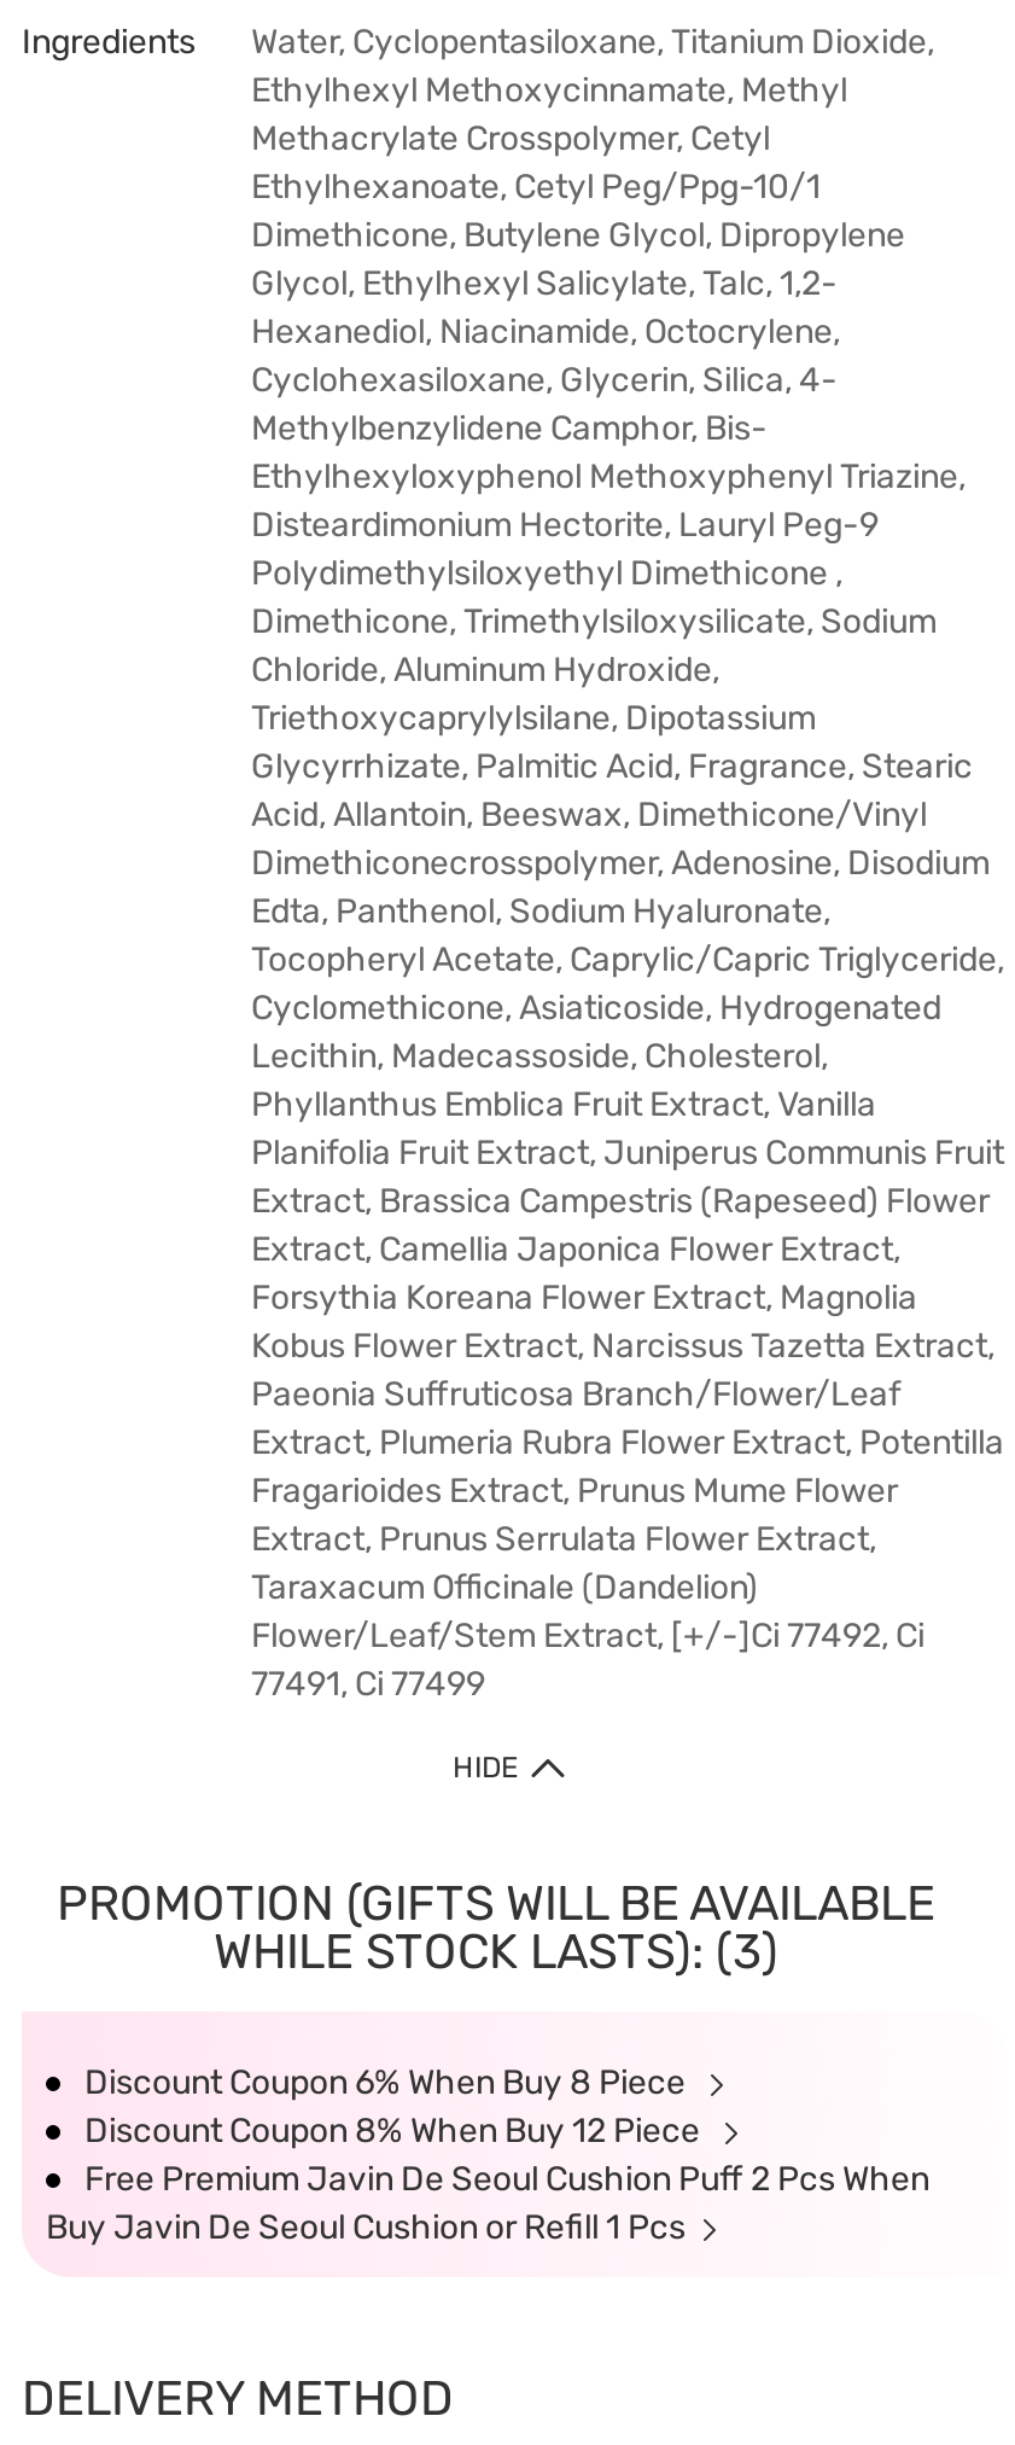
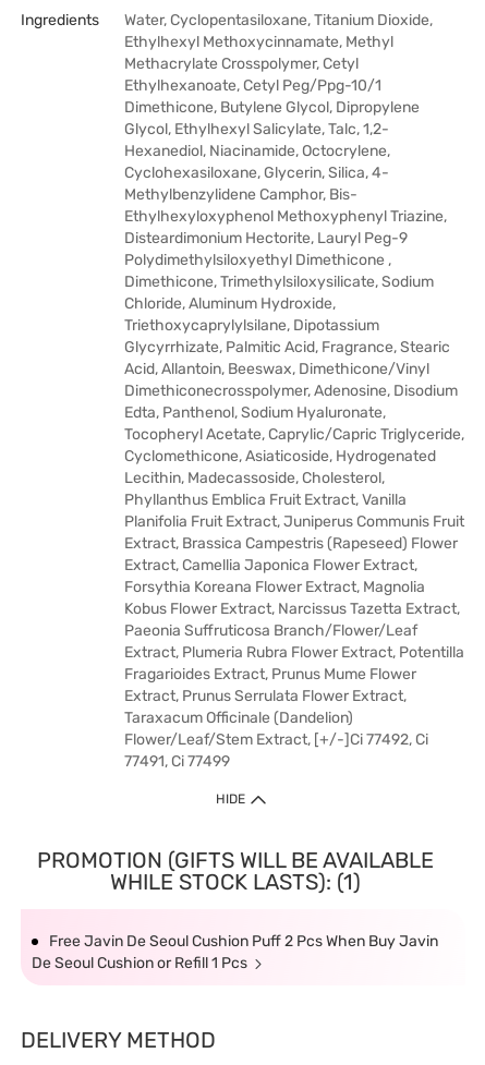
- WHILE STOCK LASTS): (3)
+ WHILE STOCK LASTS): (1)

- Discount Coupon 6% When Buy 8 Piece
- Discount Coupon 8% When Buy 12 Piece
- Free Premium Javin De Seoul Cushion Puff 2 Pcs When
- Buy Javin De Seoul Cushion or Refill 1 Pcs
+ Free Javin De Seoul Cushion Puff 2 Pcs When Buy Javin
+ De Seoul Cushion or Refill 1 Pcs
